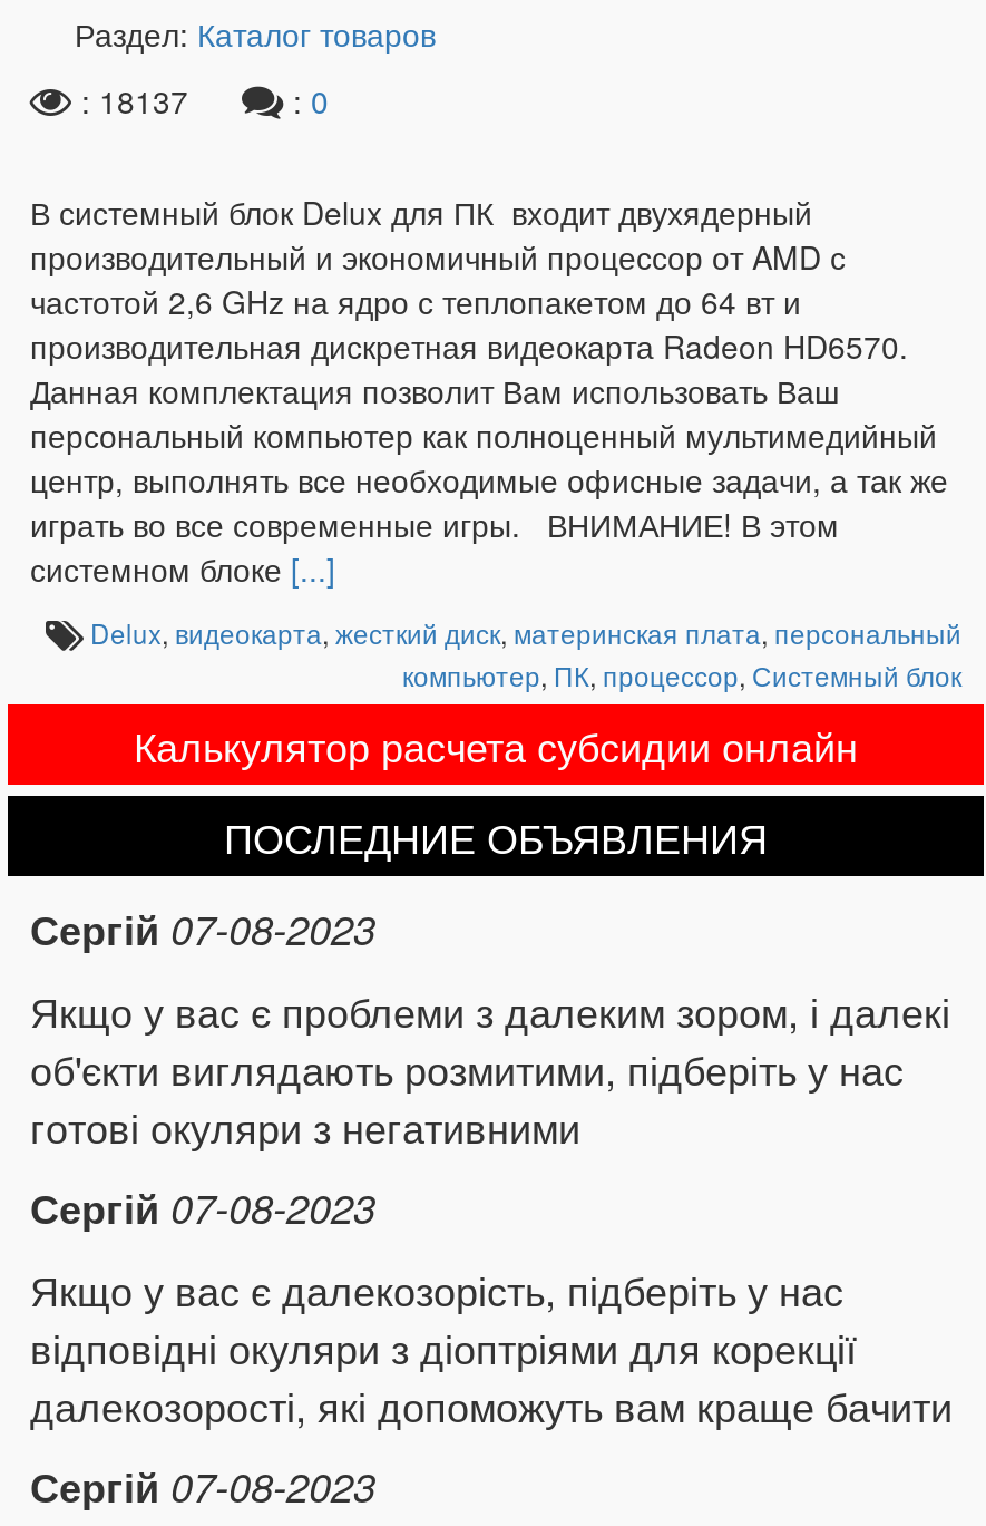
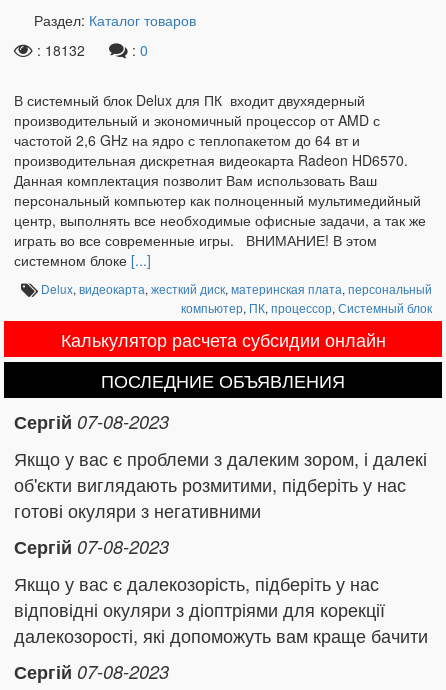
- : 18137 : 0
+ : 18132 : 0
